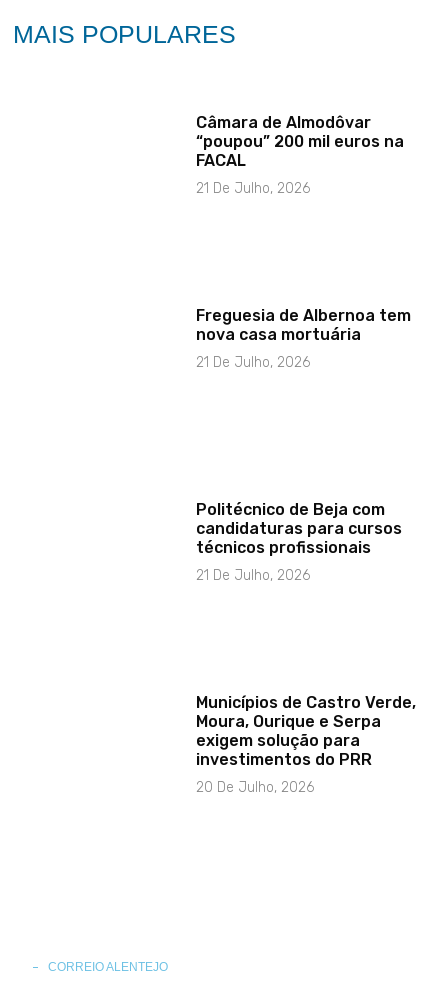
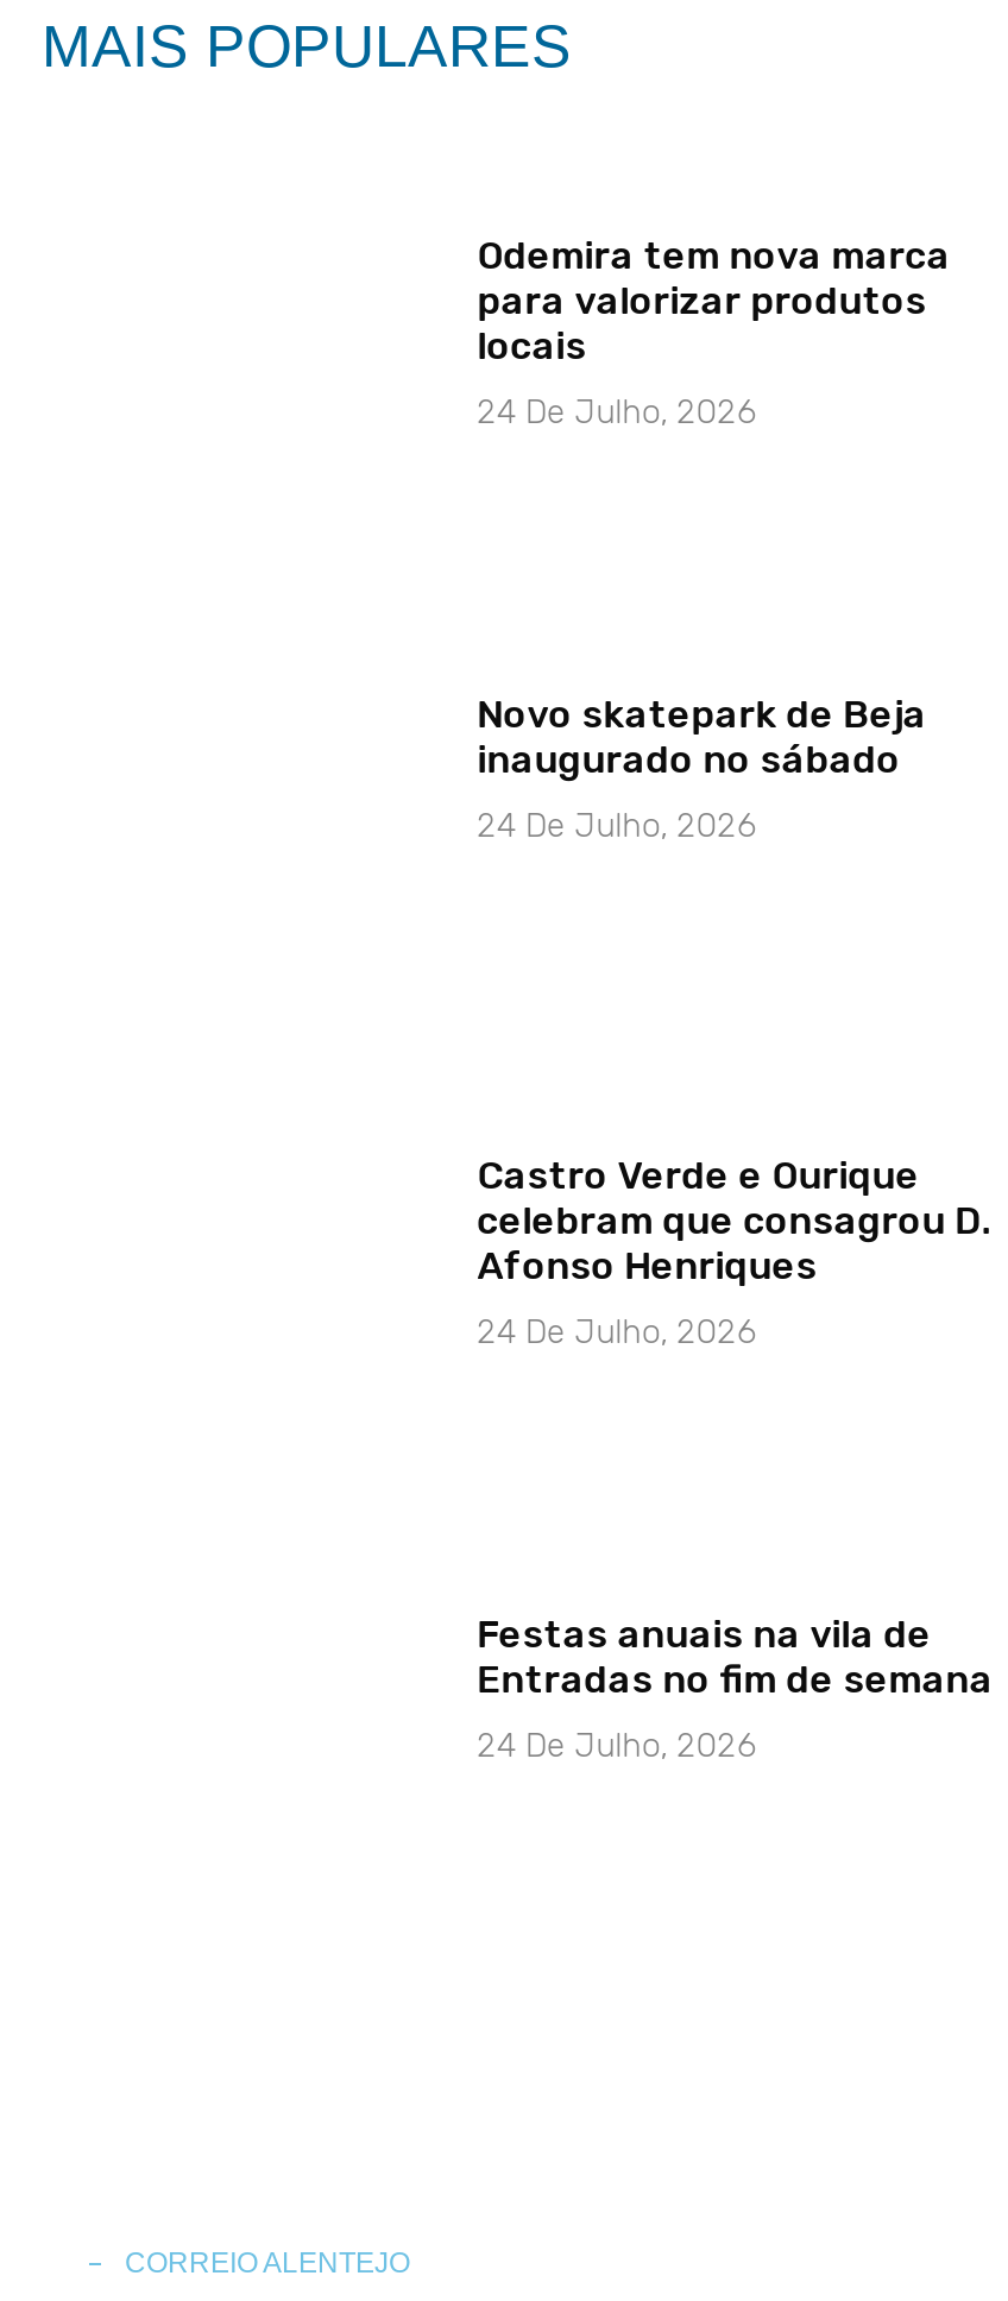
- Câmara de Almodôvar
- “poupou” 200 mil euros na
- FACAL
+ Odemira tem nova marca
+ para valorizar produtos
+ locais

- 21 De Julho, 2026
+ 24 De Julho, 2026

- Freguesia de Albernoa tem
- nova casa mortuária
+ Novo skatepark de Beja
+ inaugurado no sábado

- 21 De Julho, 2026
+ 24 De Julho, 2026

- Politécnico de Beja com
- candidaturas para cursos
- técnicos profissionais
+ Castro Verde e Ourique
+ celebram que consagrou D.
+ Afonso Henriques

- 21 De Julho, 2026
+ 24 De Julho, 2026

- Municípios de Castro Verde,
- Moura, Ourique e Serpa
- exigem solução para
- investimentos do PRR
+ Festas anuais na vila de
+ Entradas no fim de semana

- 20 De Julho, 2026
+ 24 De Julho, 2026
